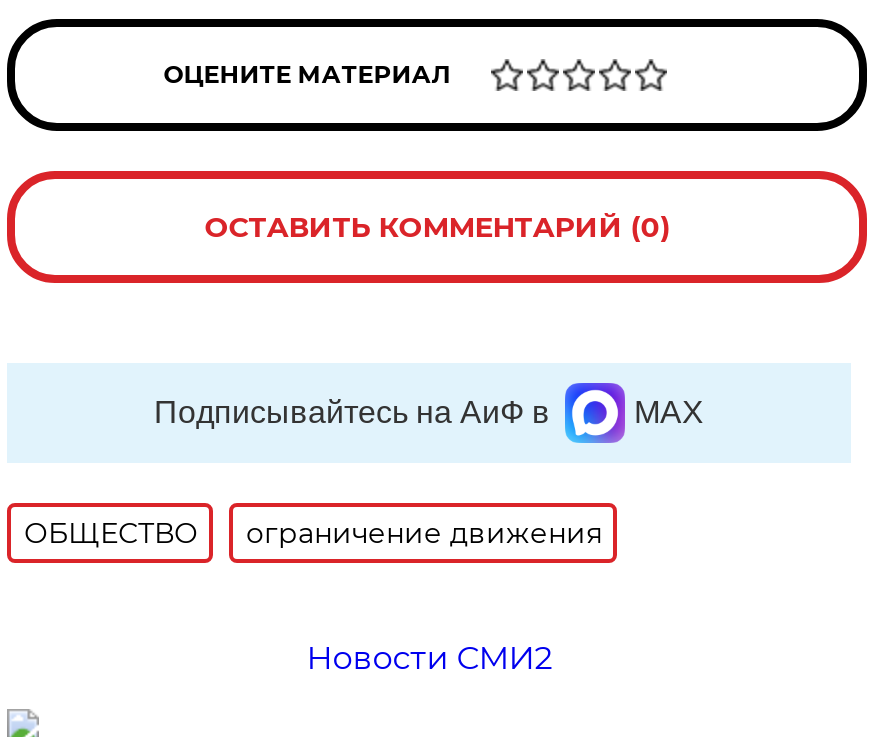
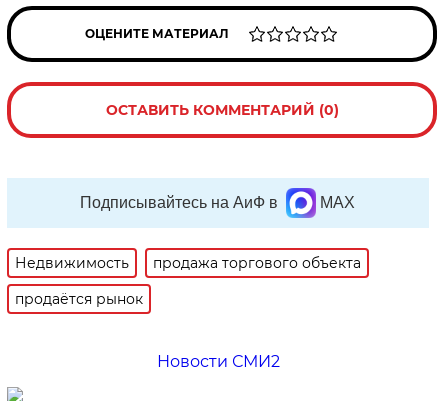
- ОБЩЕСТВО
- ограничение движения
+ Недвижимость
+ продажа торгового объекта
+ продаётся рынок
